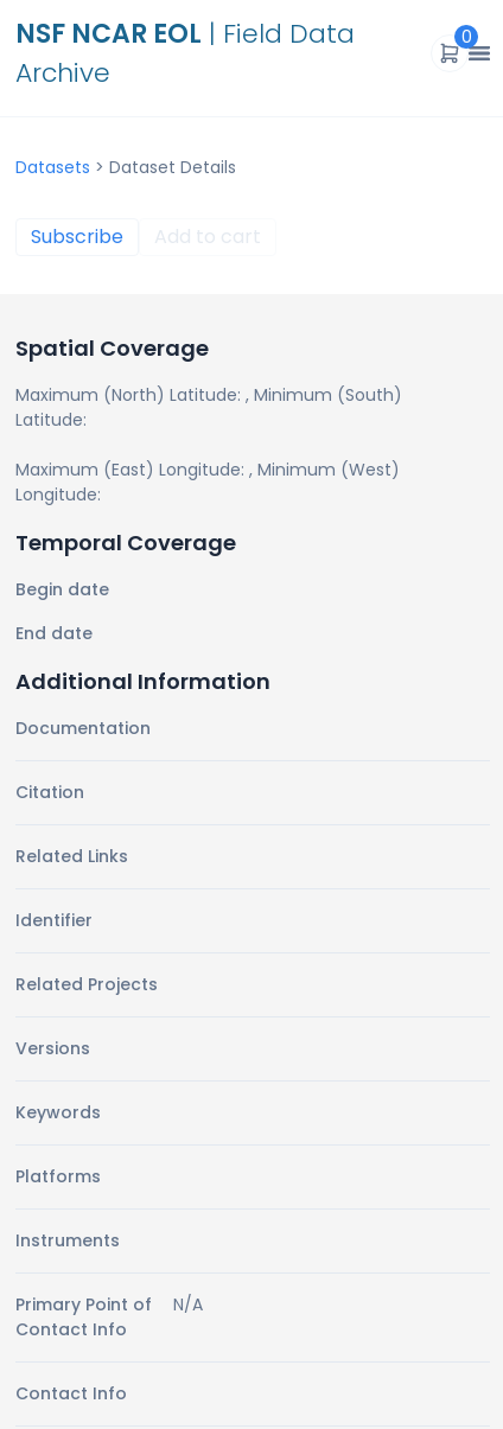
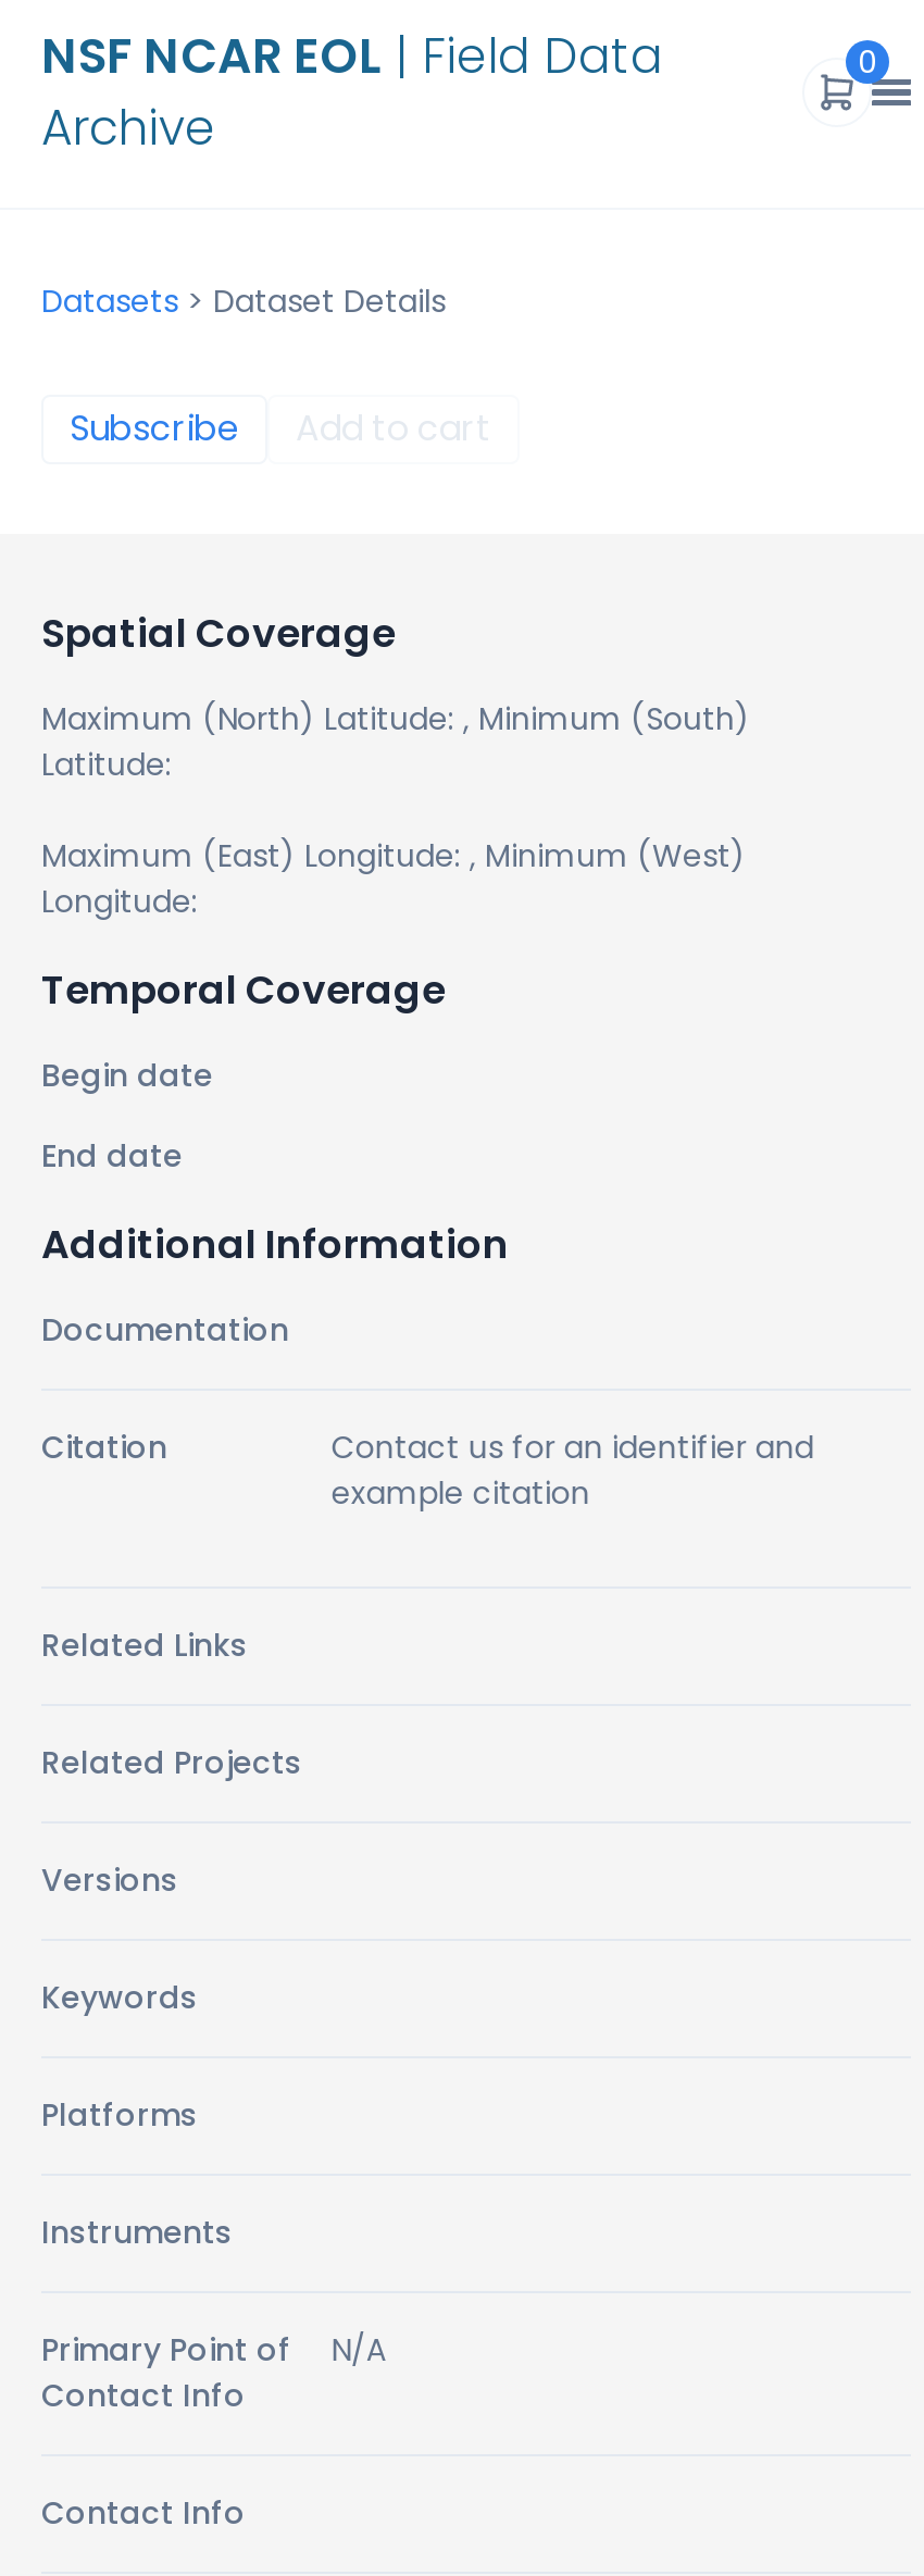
+ Contact us for an identifier and
+ example citation

moved down: Related Links

- Identifier
